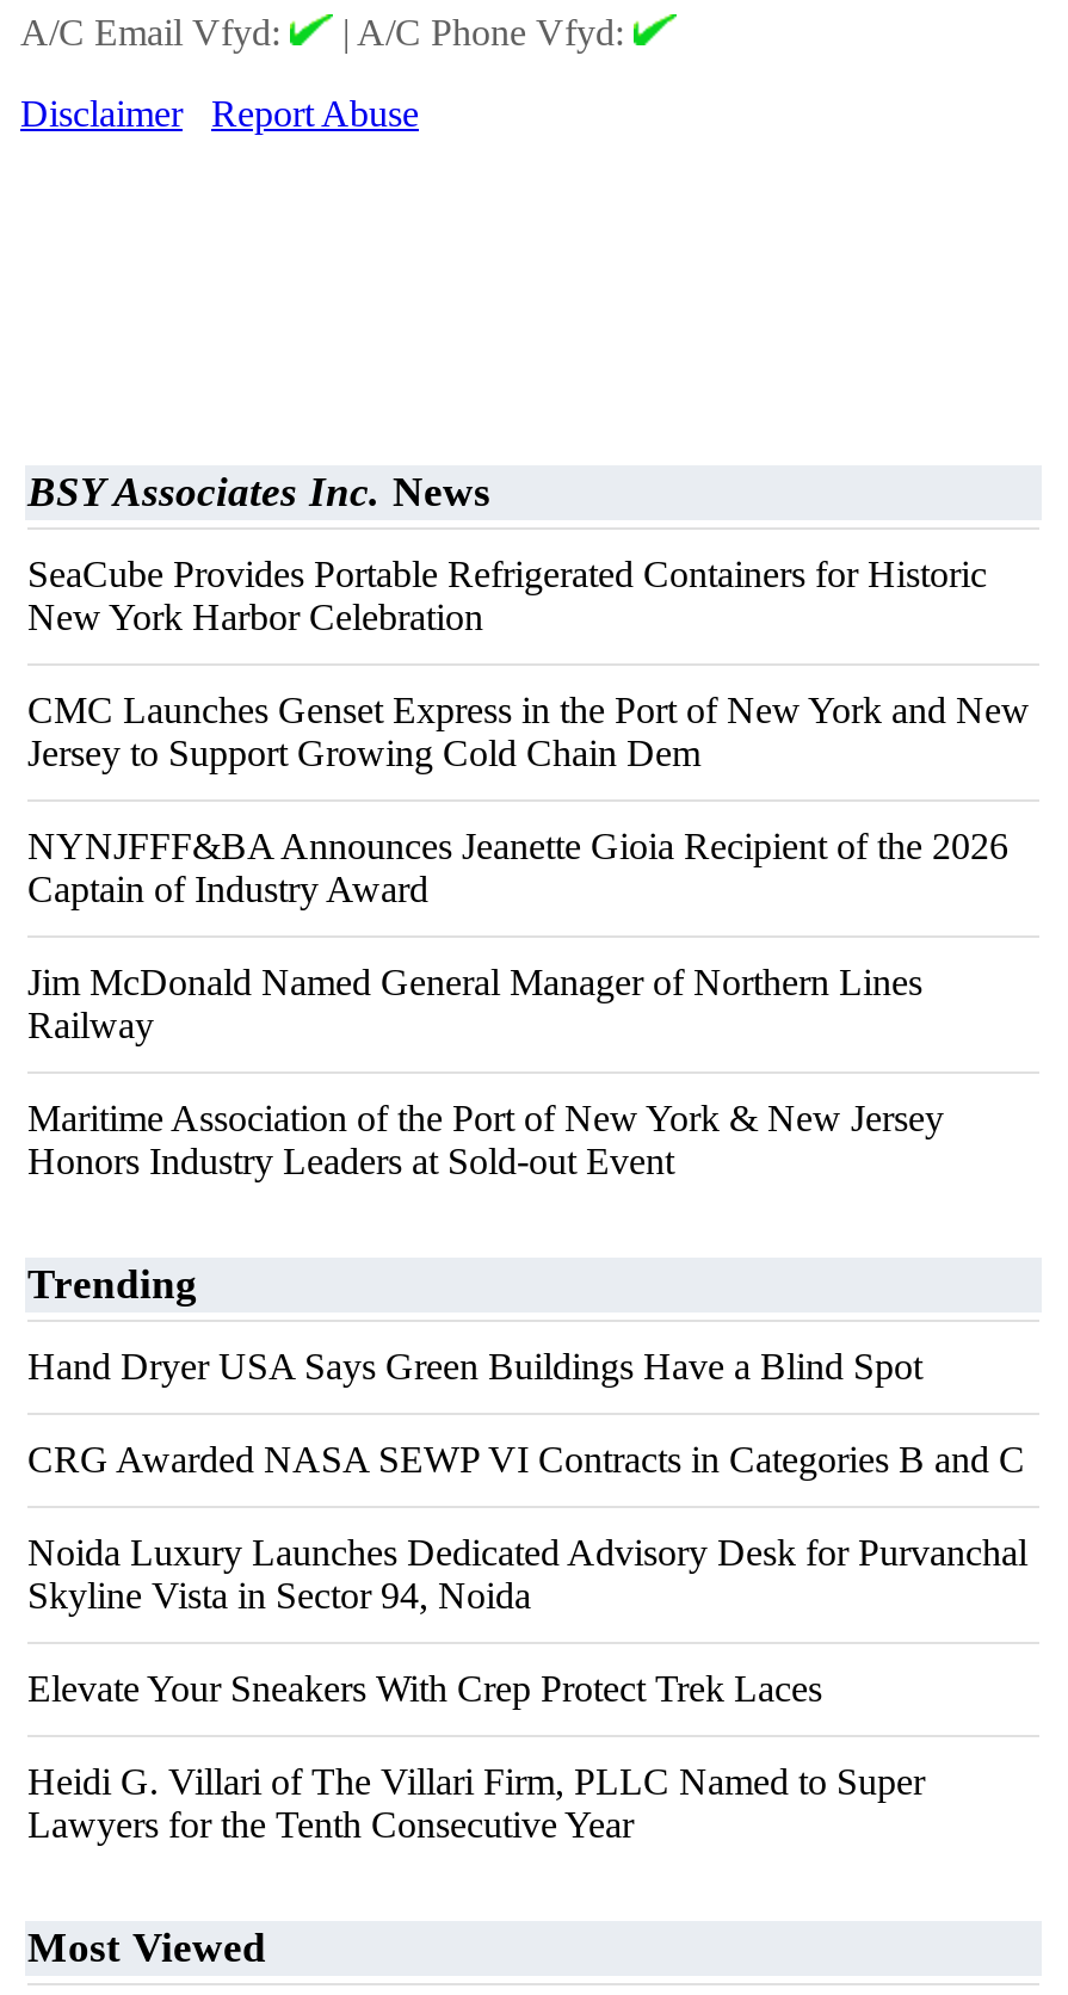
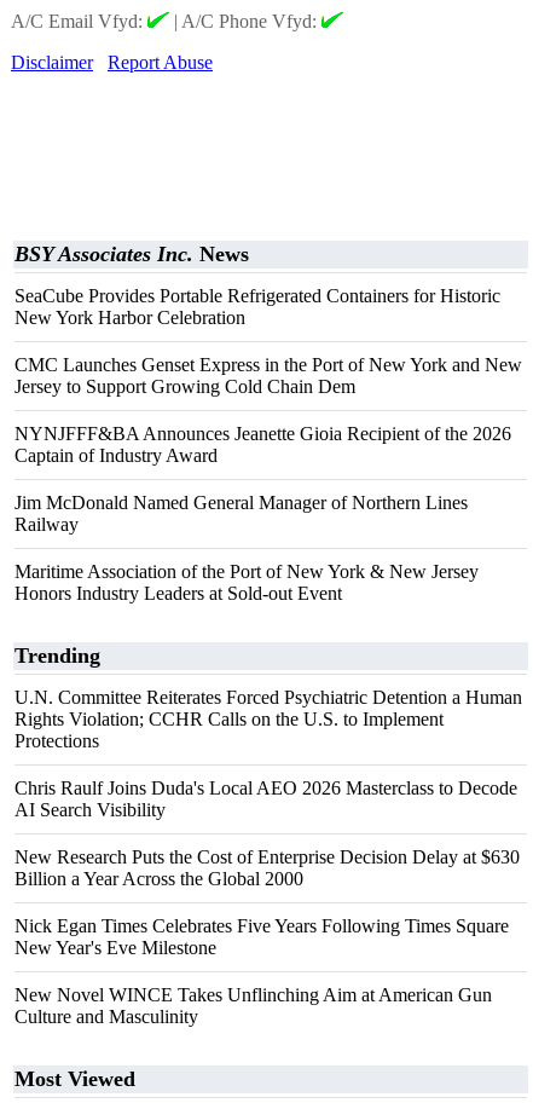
- Hand Dryer USA Says Green Buildings Have a Blind Spot
+ U.N. Committee Reiterates Forced Psychiatric Detention a Human
+ Rights Violation; CCHR Calls on the U.S. to Implement
+ Protections

- CRG Awarded NASA SEWP VI Contracts in Categories B and C
+ Chris Raulf Joins Duda's Local AEO 2026 Masterclass to Decode
+ AI Search Visibility

- Noida Luxury Launches Dedicated Advisory Desk for Purvanchal
- Skyline Vista in Sector 94, Noida
+ New Research Puts the Cost of Enterprise Decision Delay at $630
+ Billion a Year Across the Global 2000

- Elevate Your Sneakers With Crep Protect Trek Laces
+ Nick Egan Times Celebrates Five Years Following Times Square
+ New Year's Eve Milestone

- Heidi G. Villari of The Villari Firm, PLLC Named to Super
- Lawyers for the Tenth Consecutive Year
+ New Novel WINCE Takes Unflinching Aim at American Gun
+ Culture and Masculinity
